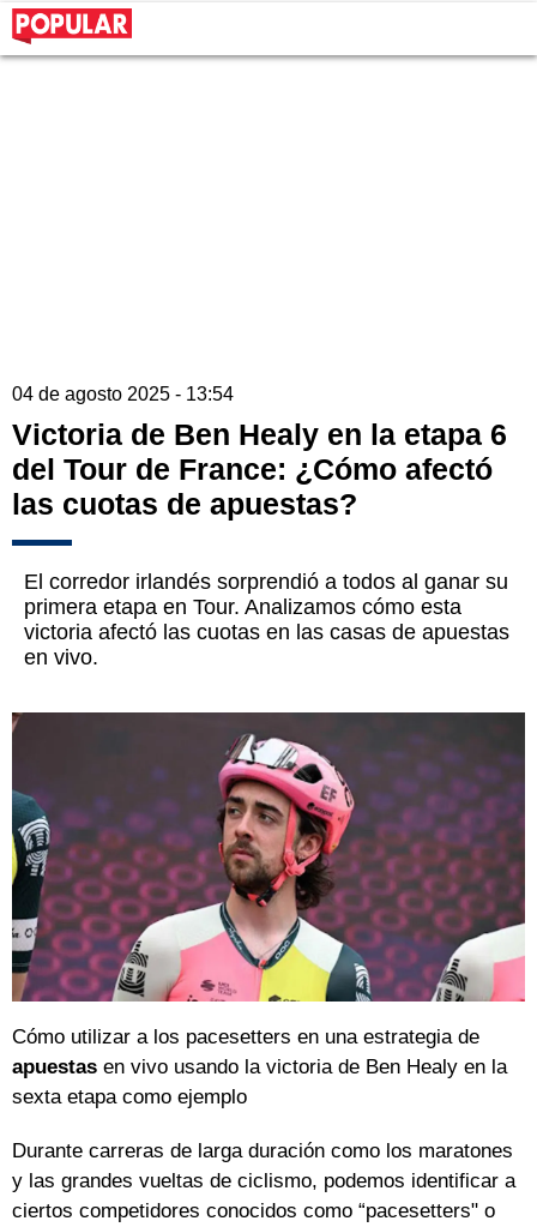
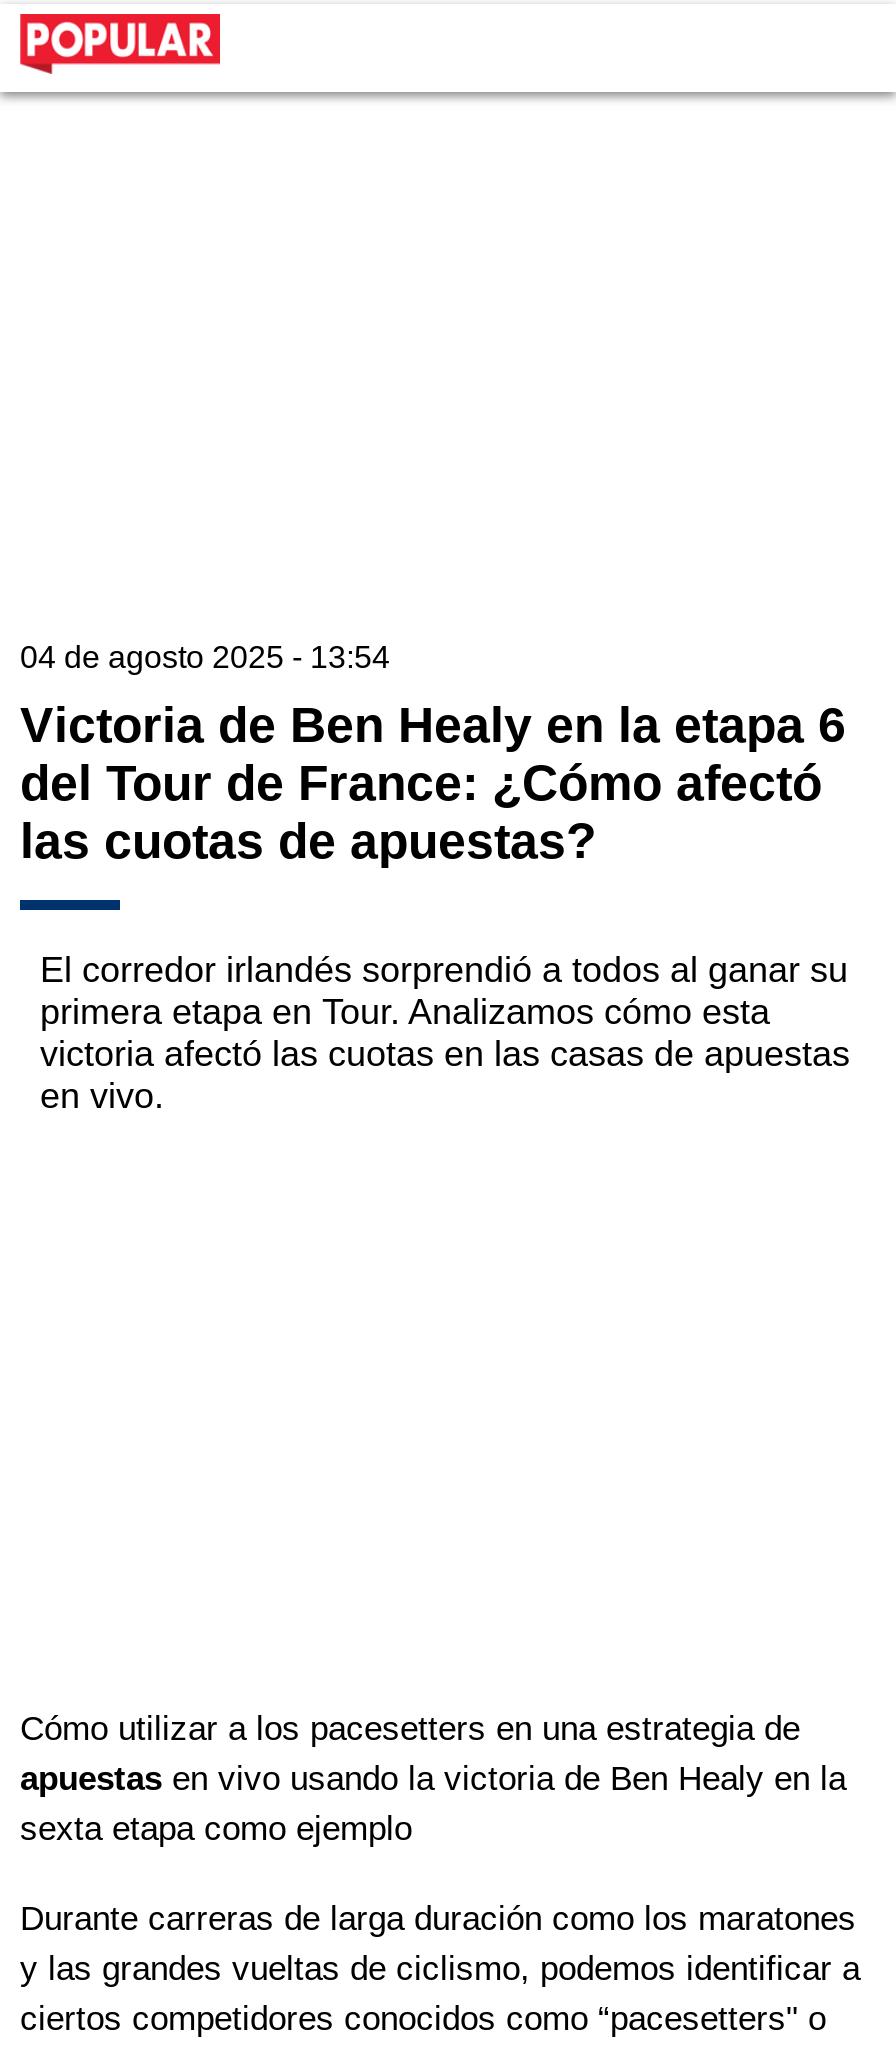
- [image]
